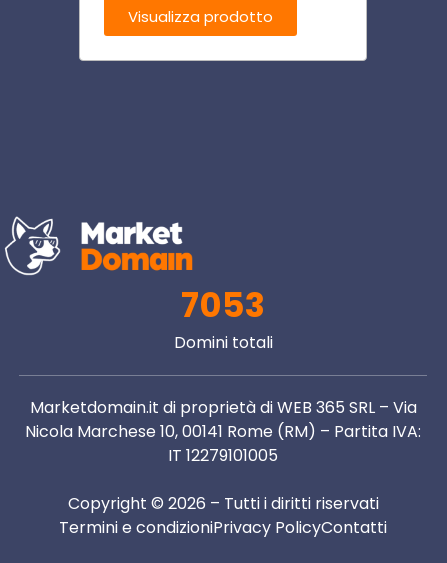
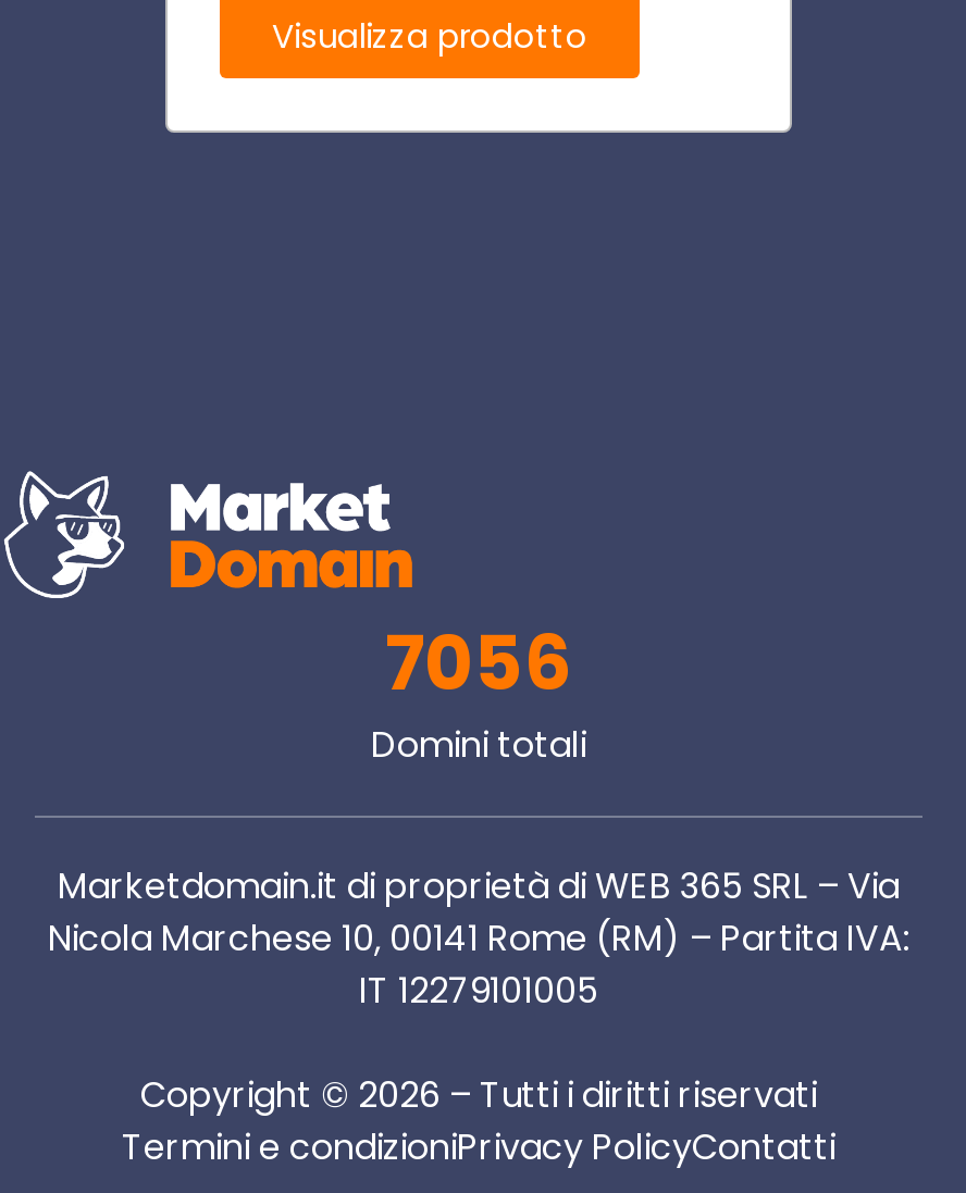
- 7053
+ 7056
